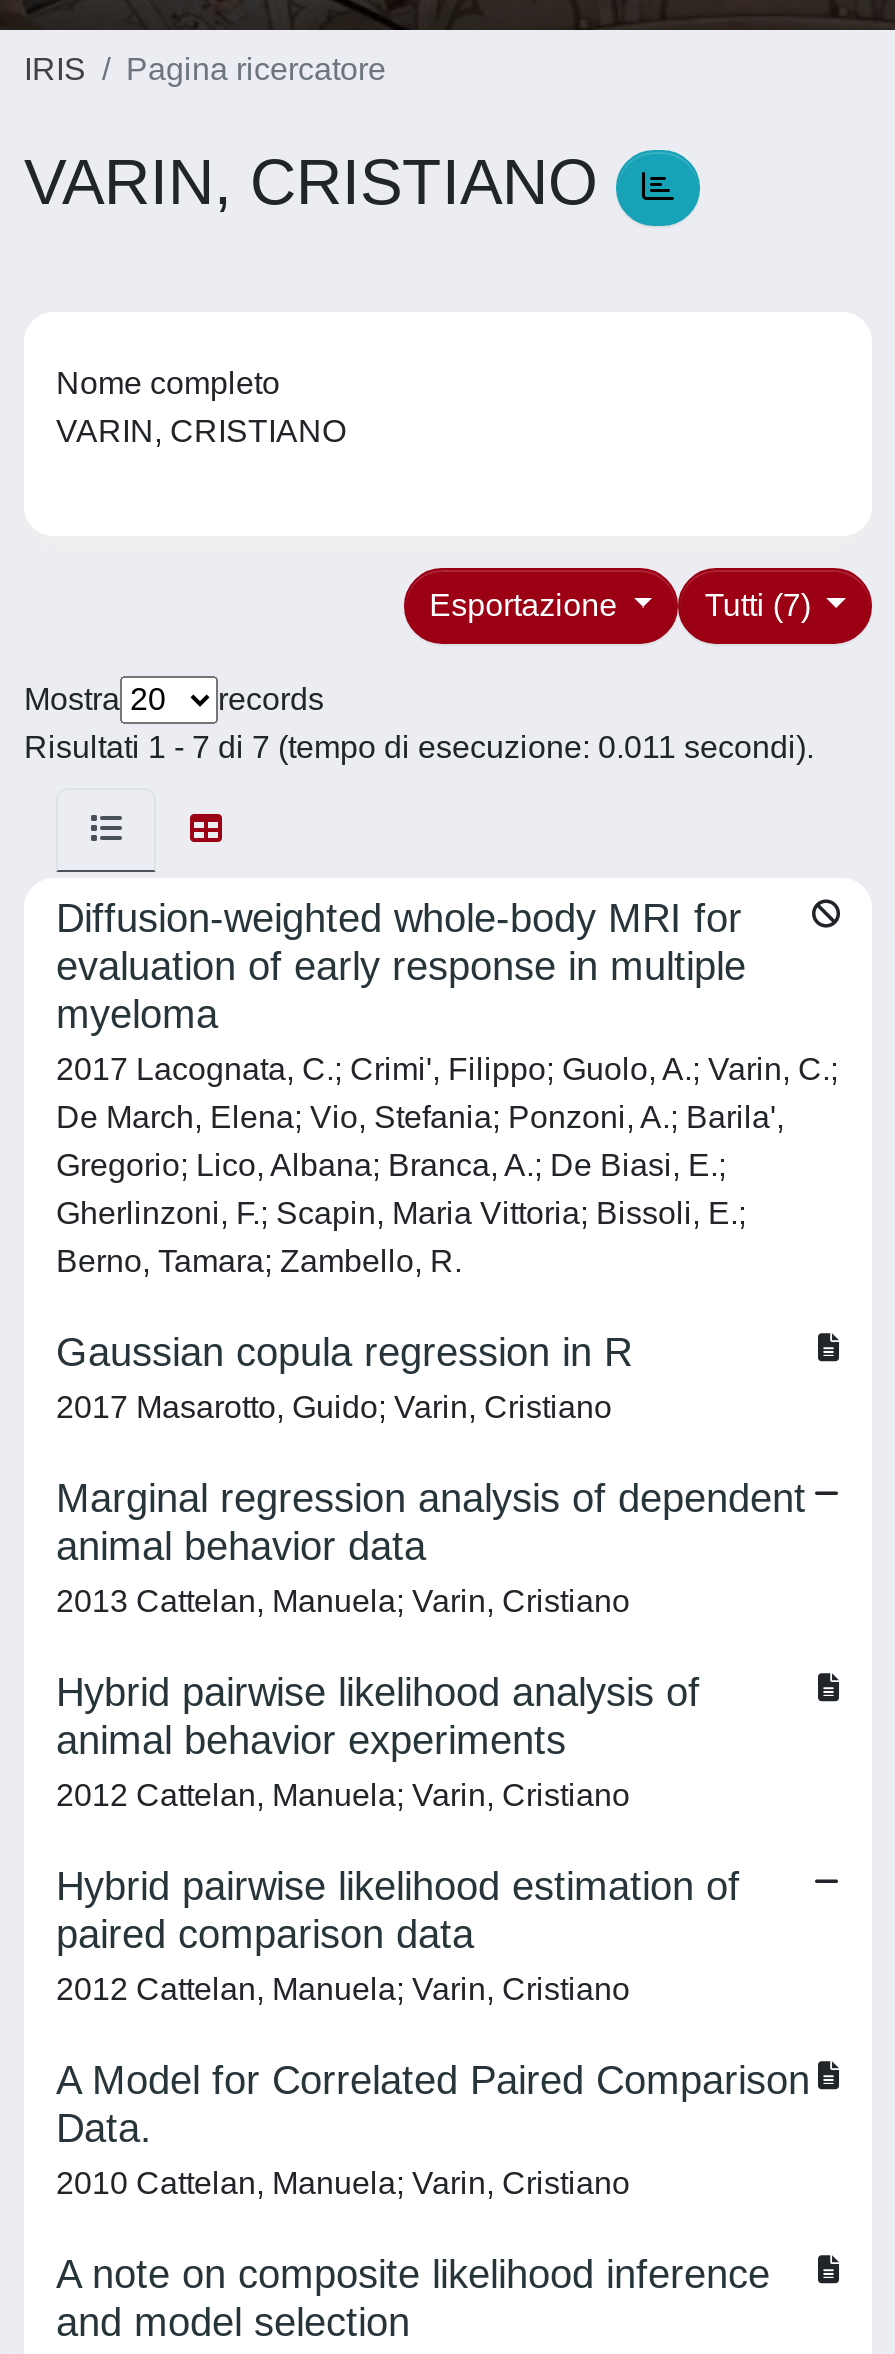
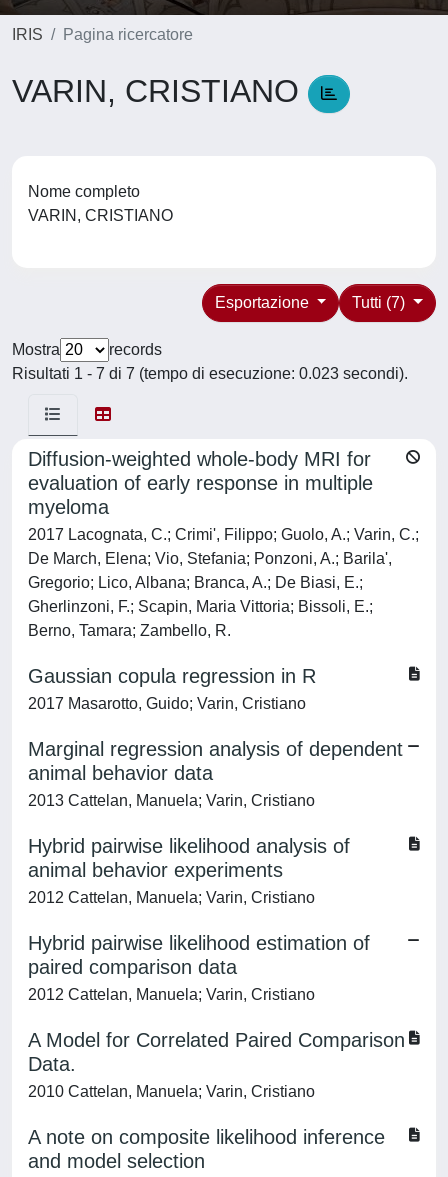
- Risultati 1 - 7 di 7 (tempo di esecuzione: 0.011 secondi).
+ Risultati 1 - 7 di 7 (tempo di esecuzione: 0.023 secondi).
